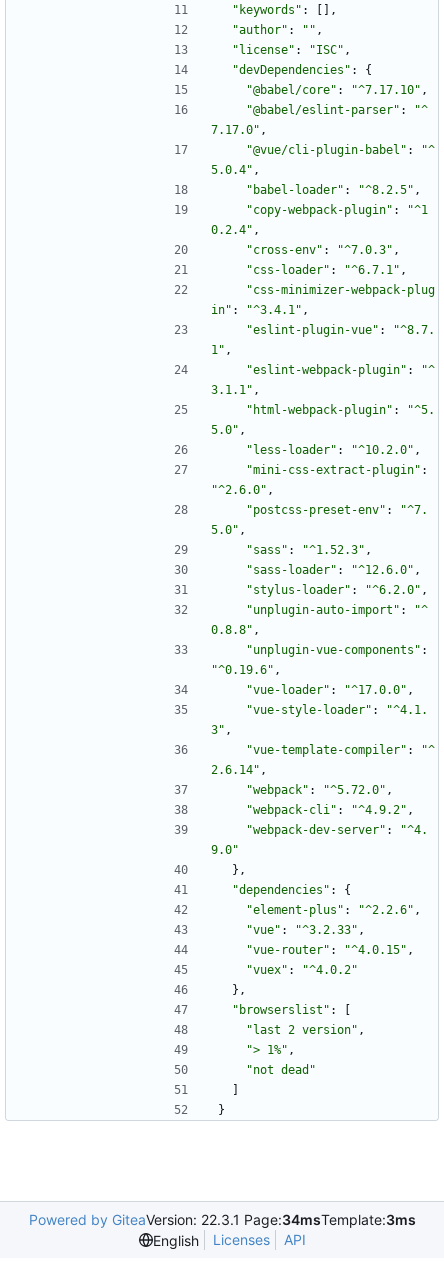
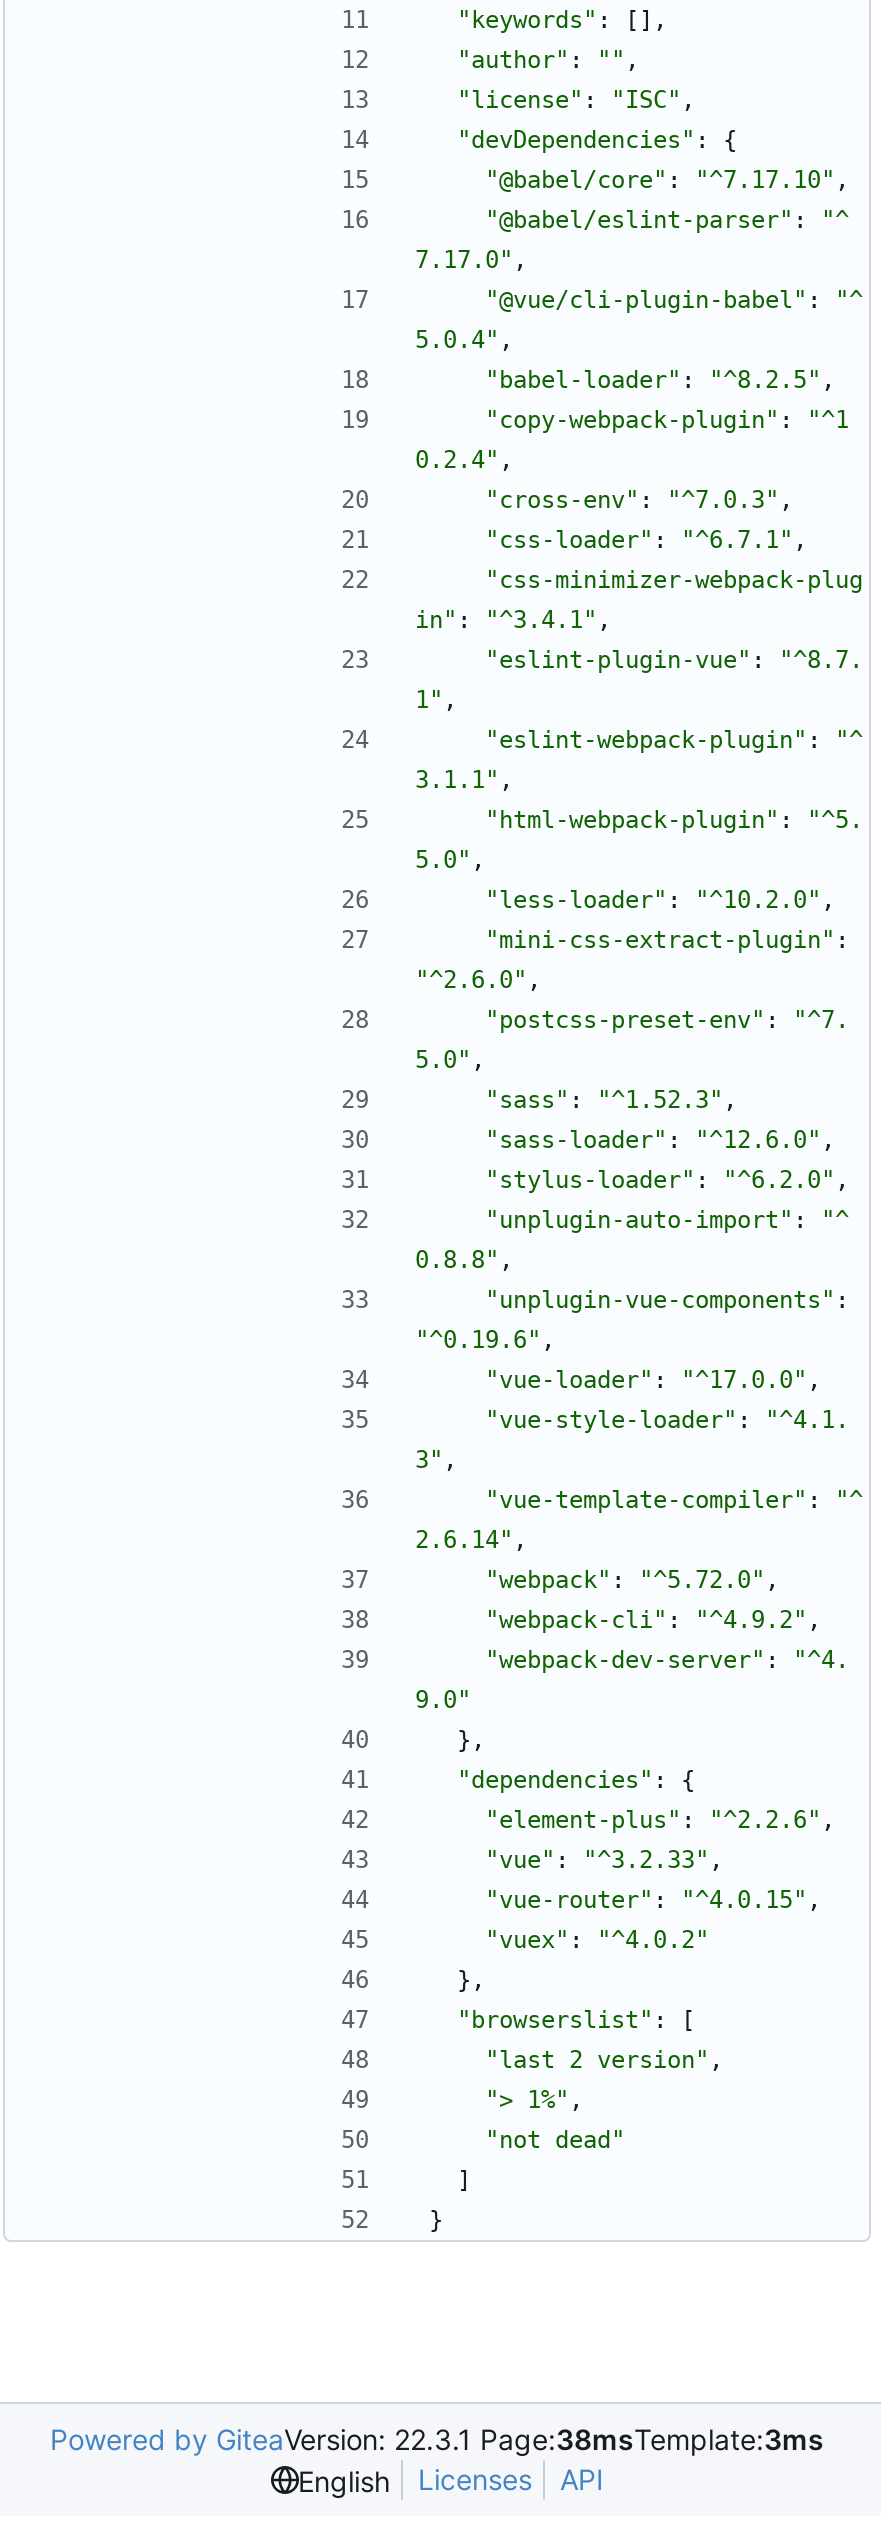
- Powered by GiteaVersion: 22.3.1 Page:34msTemplate:3ms
+ Powered by GiteaVersion: 22.3.1 Page:38msTemplate:3ms
